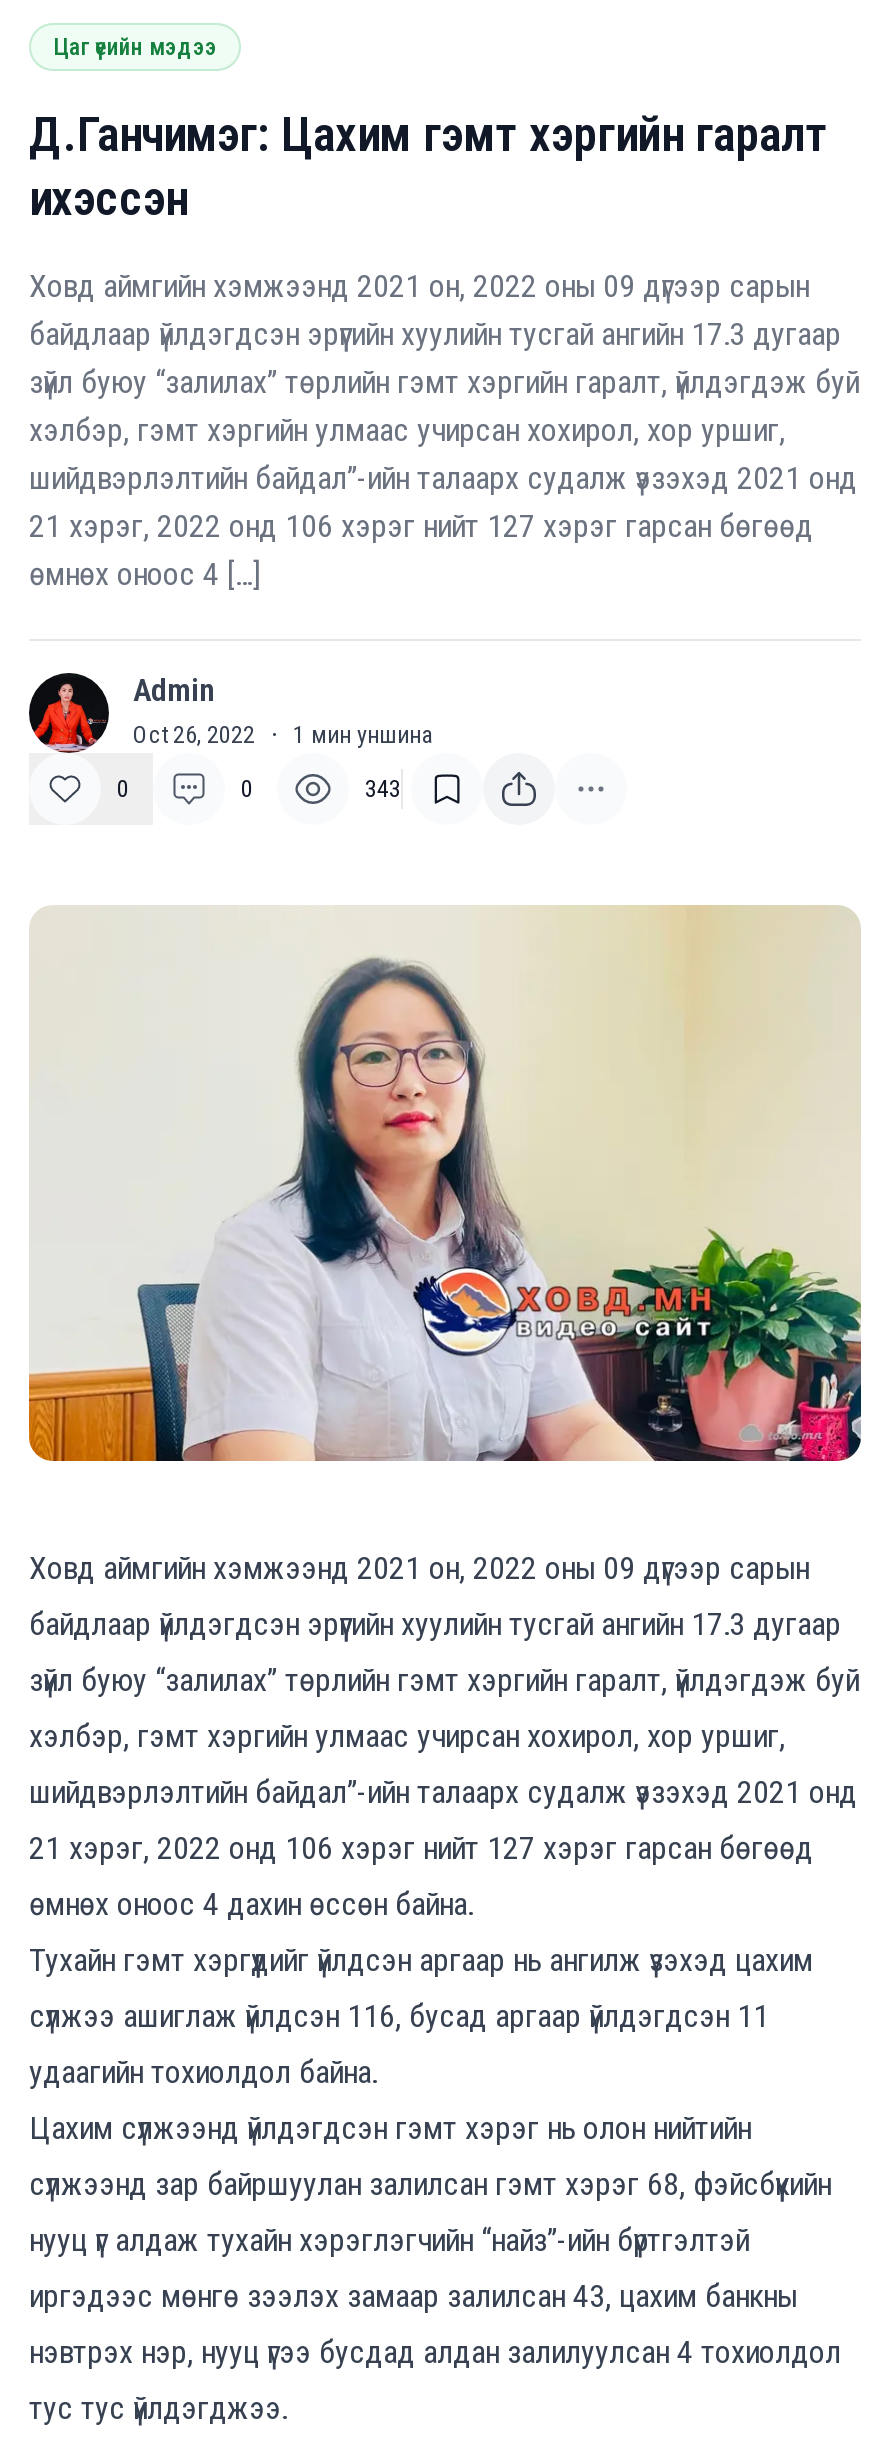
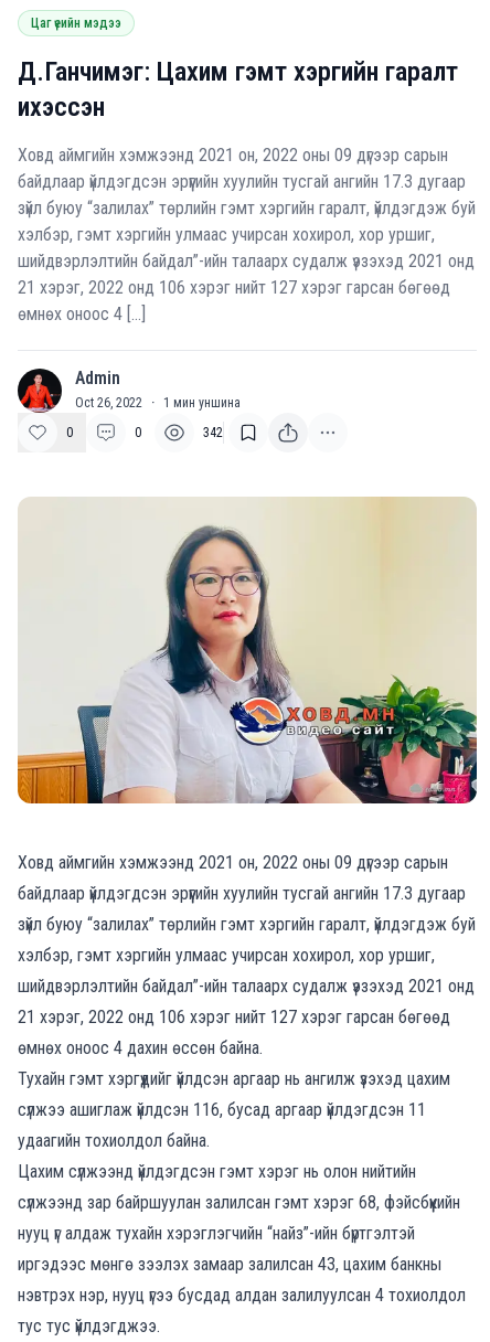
- 343
+ 342
